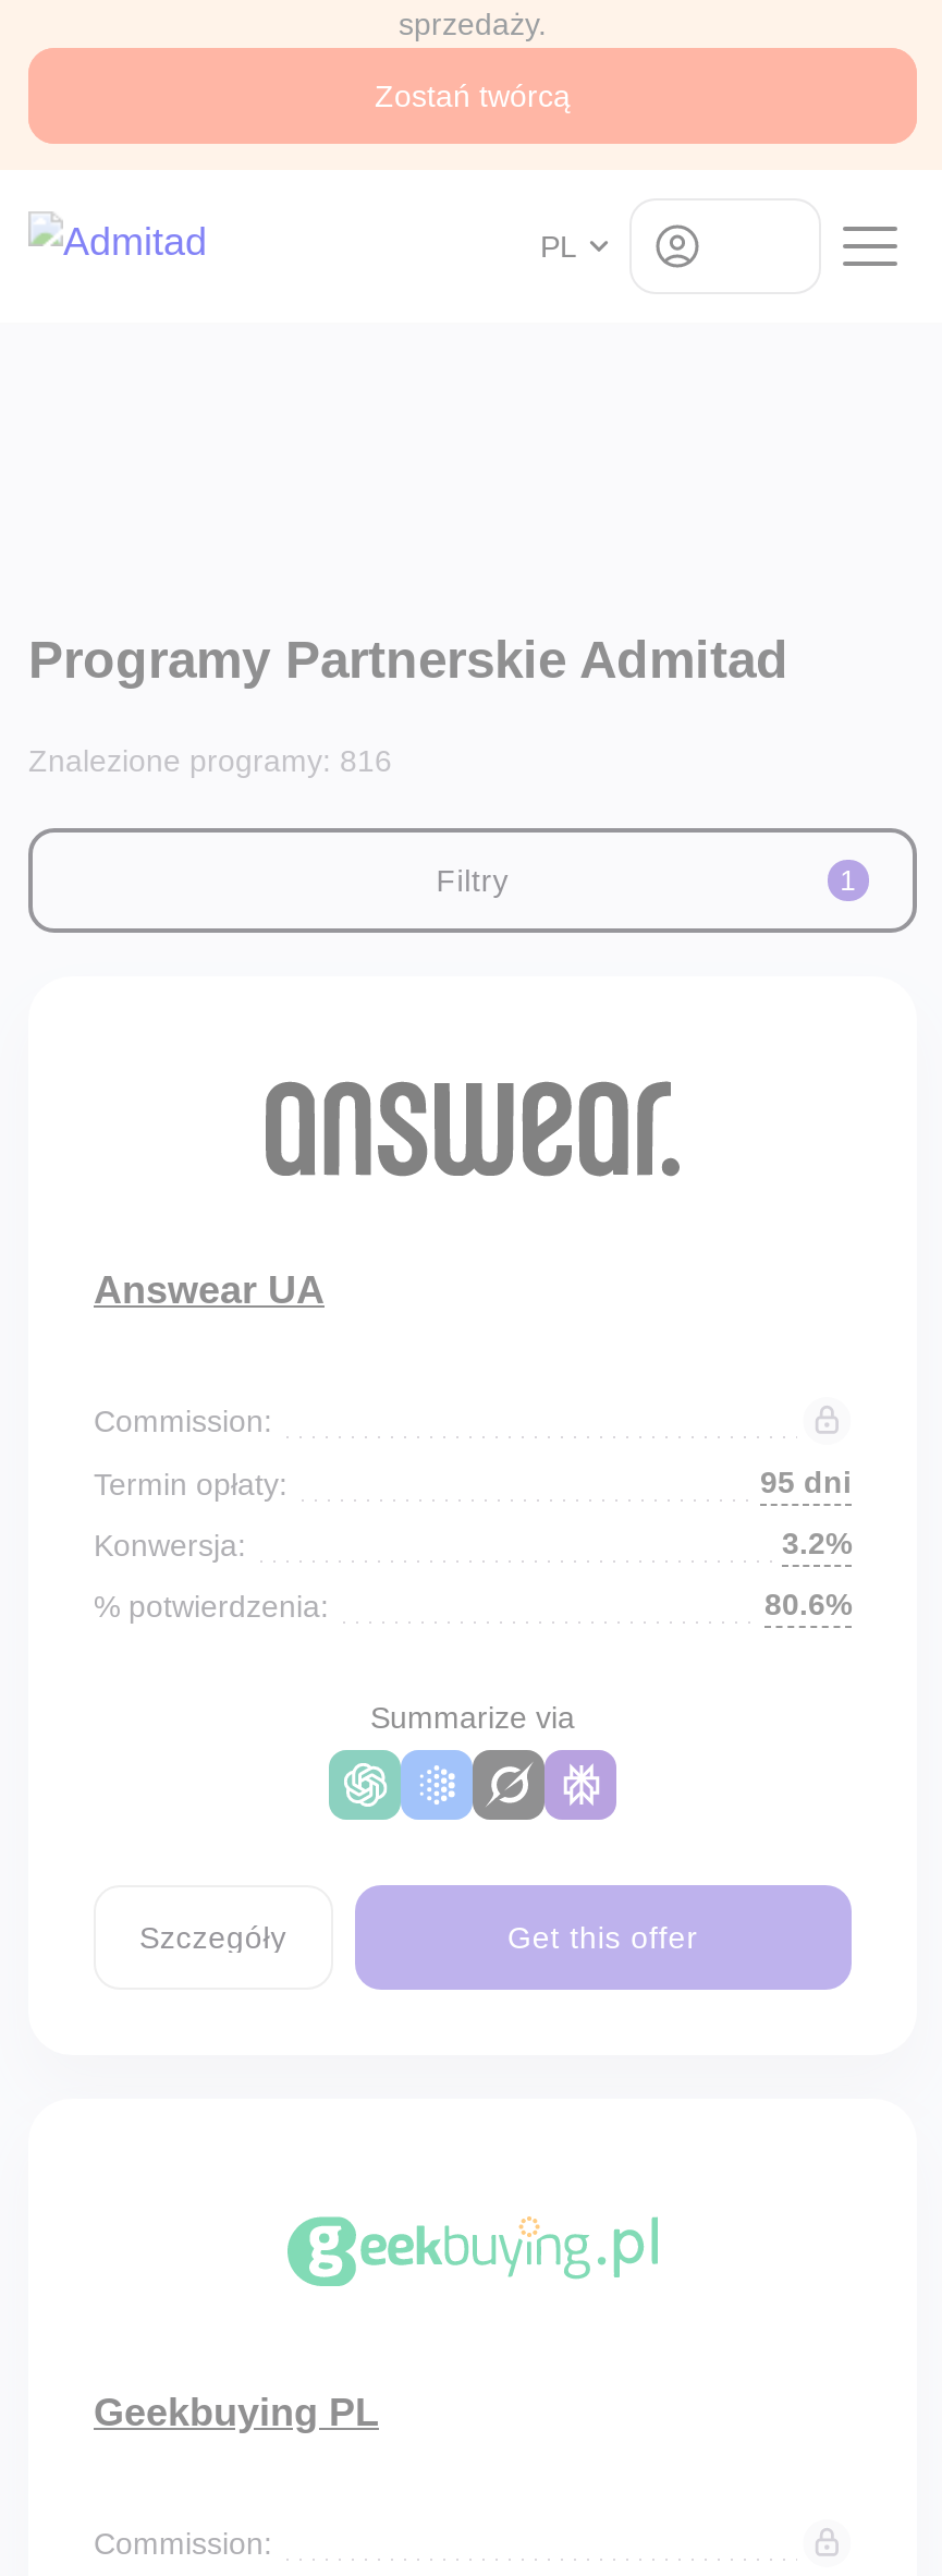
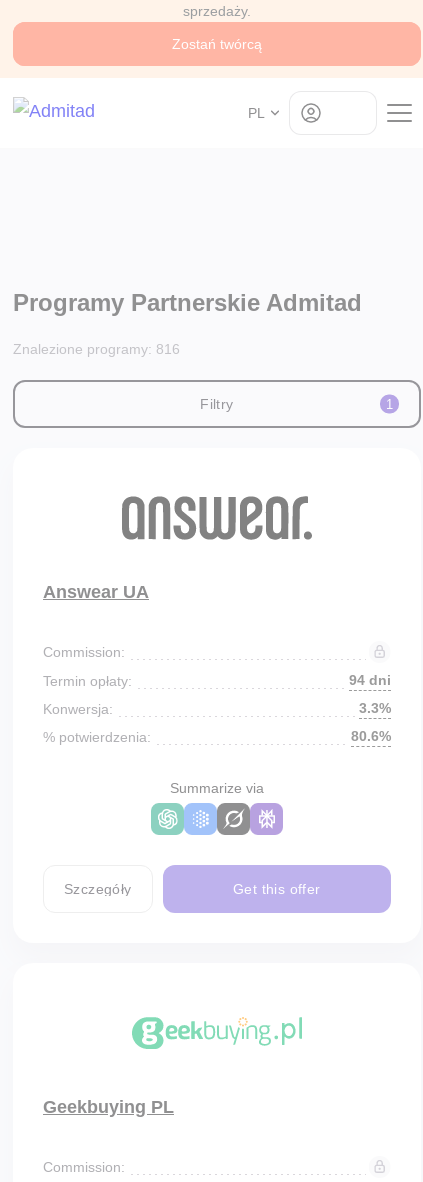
- 95 dni
+ 94 dni

- 3.2%
+ 3.3%
